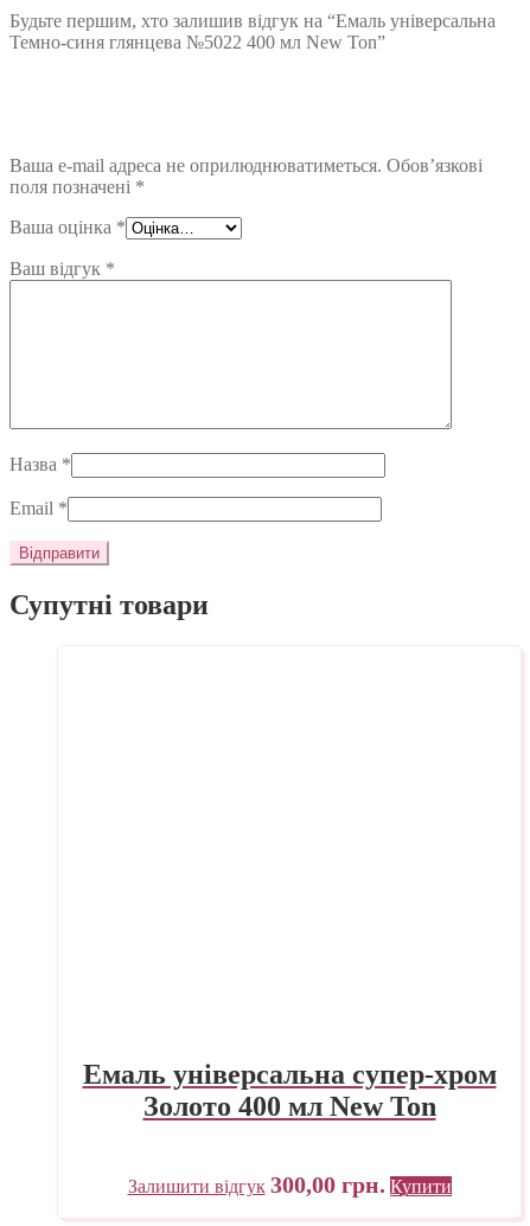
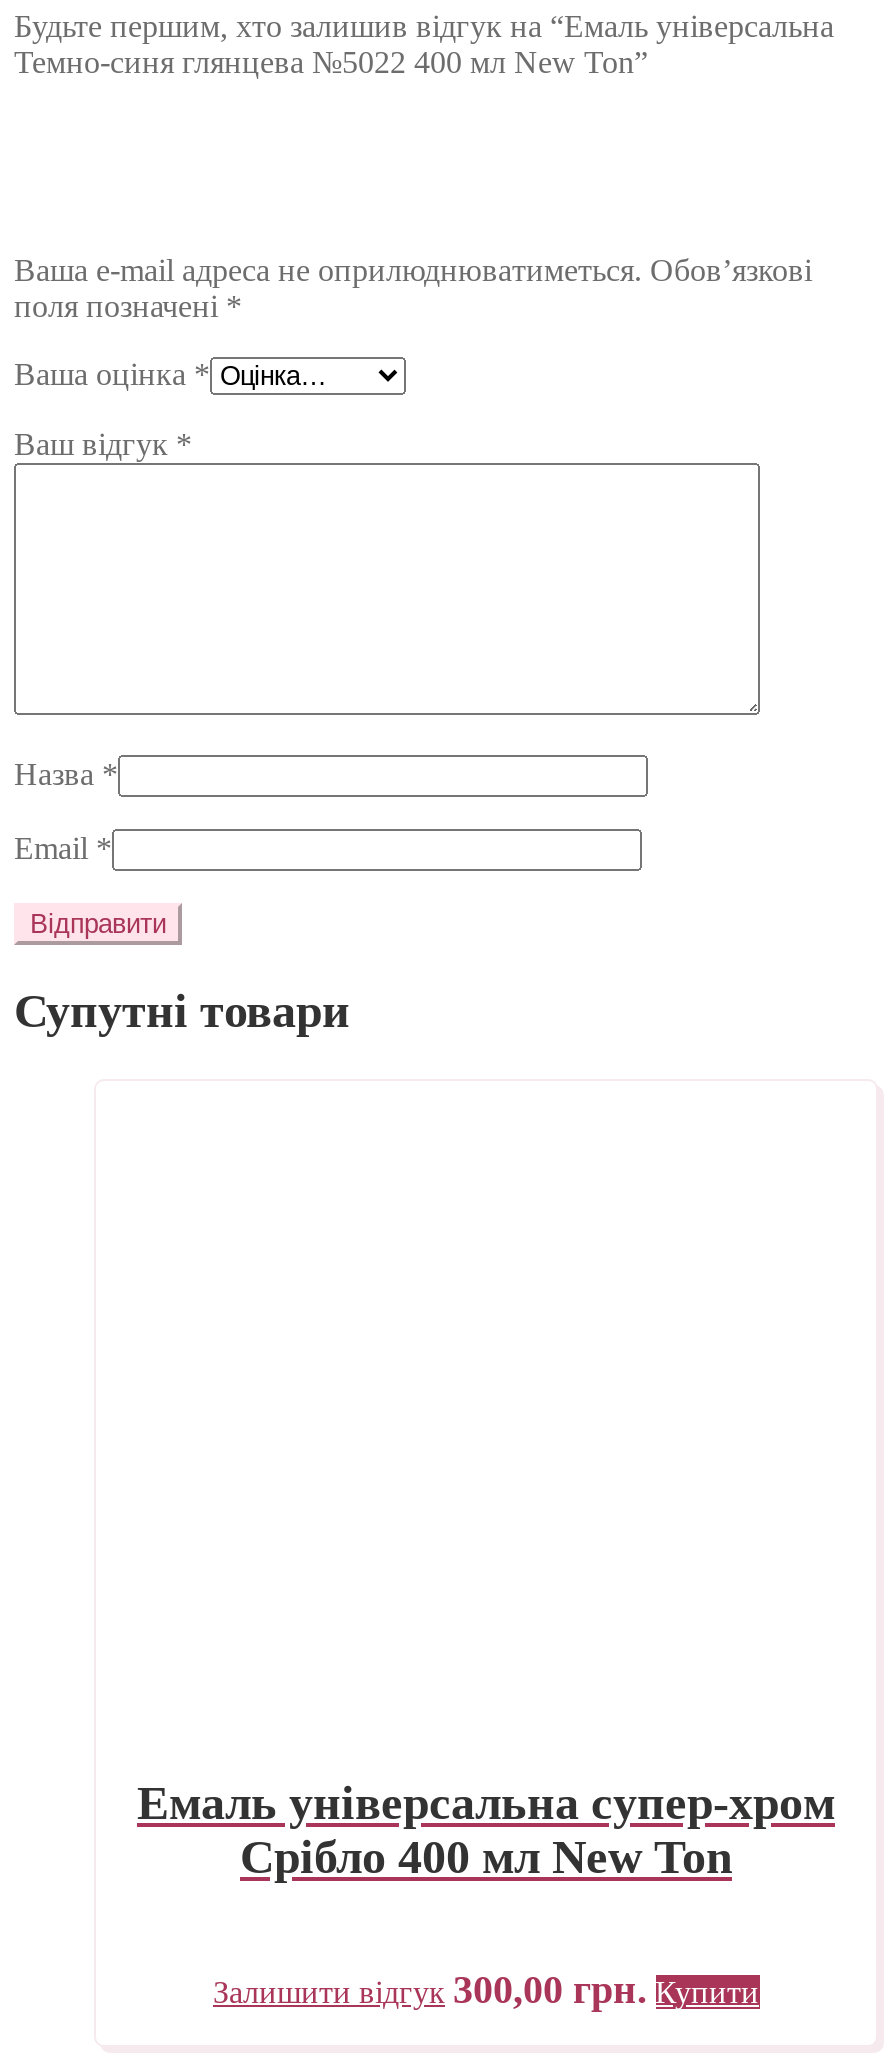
- Золото 400 мл New Ton
+ Срібло 400 мл New Ton
